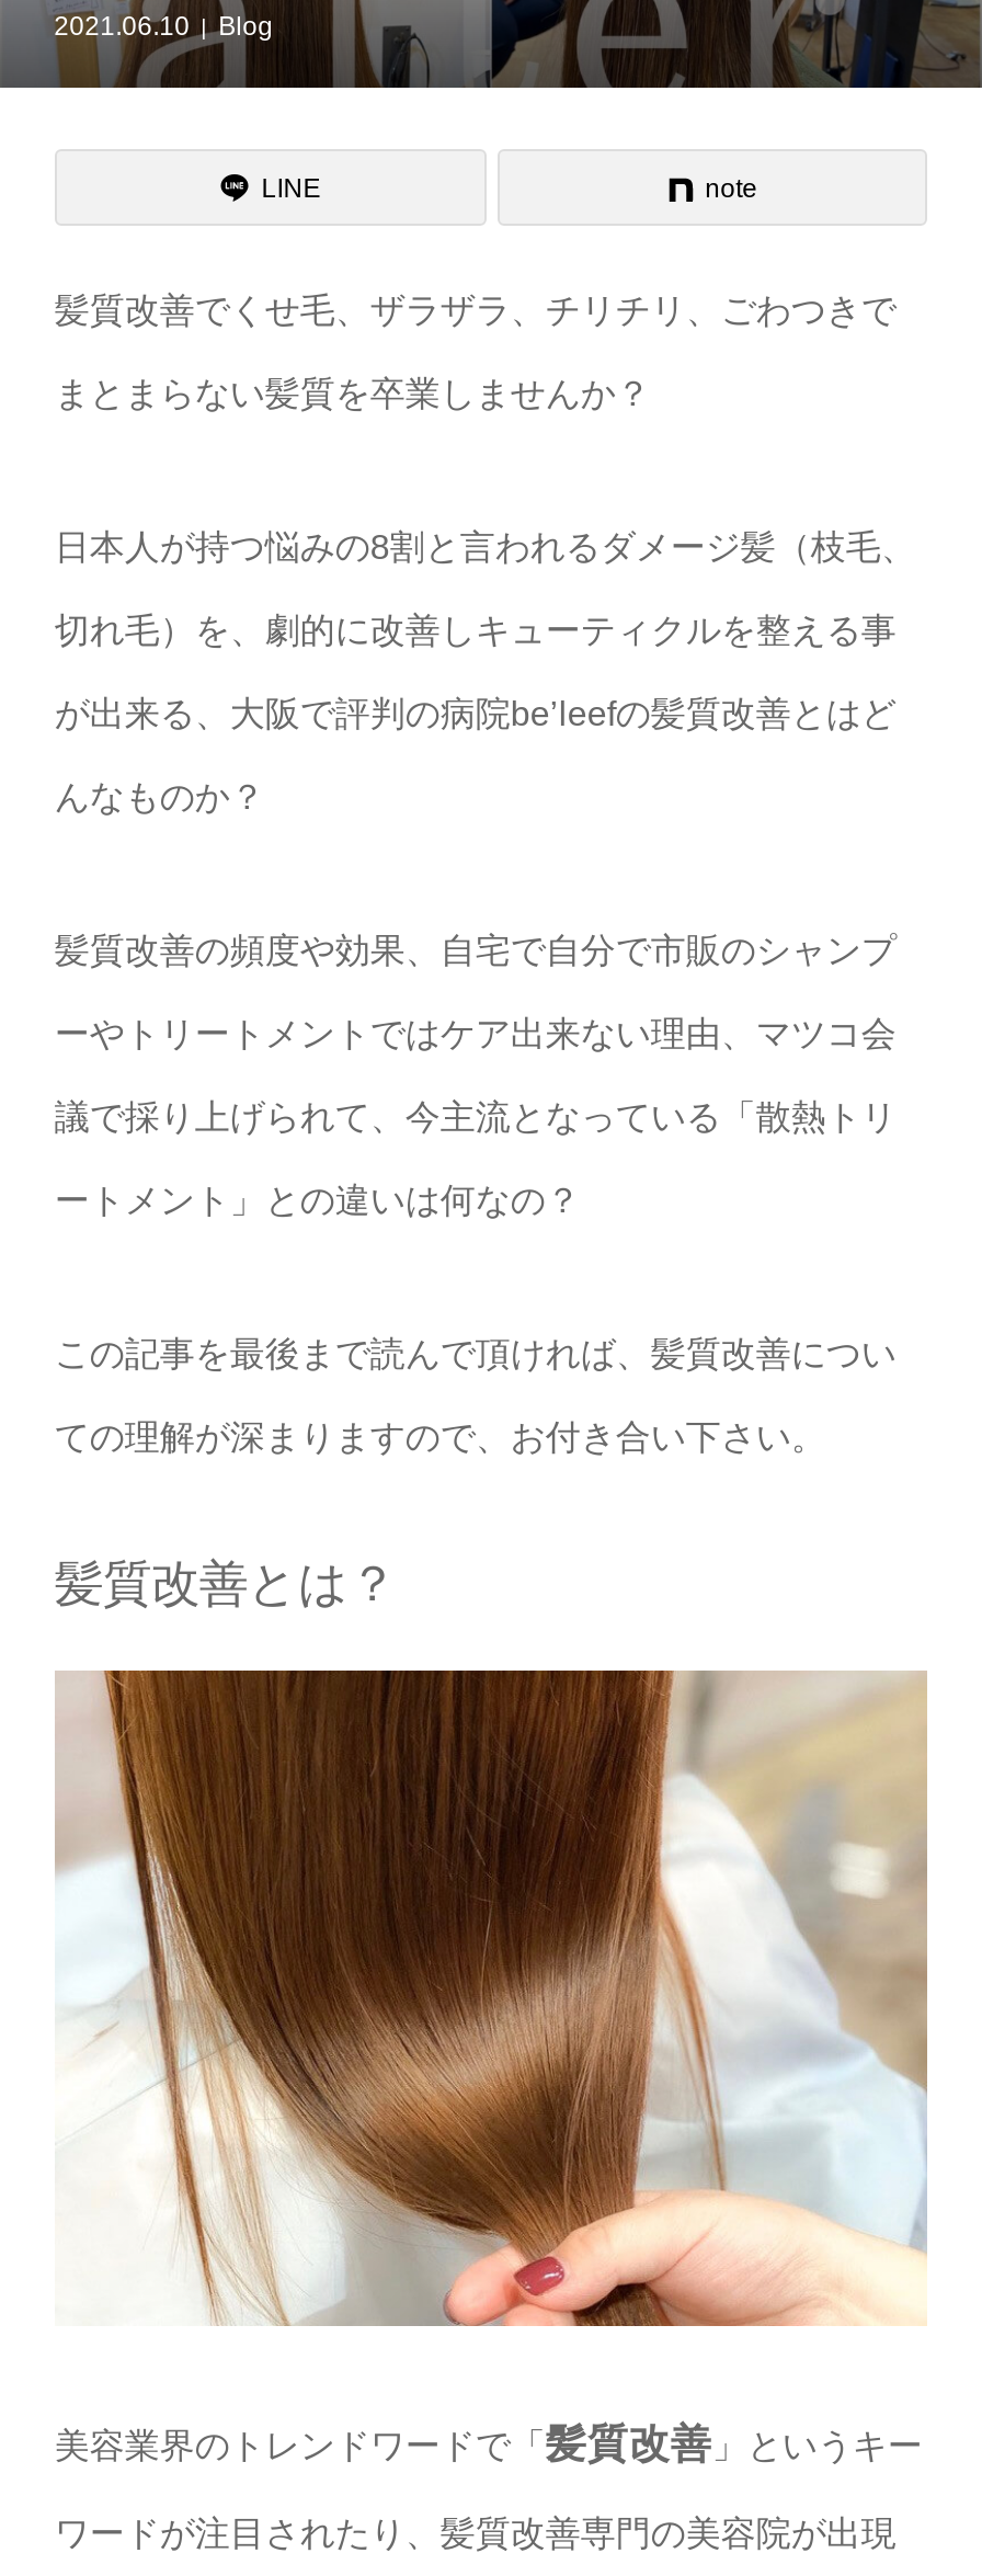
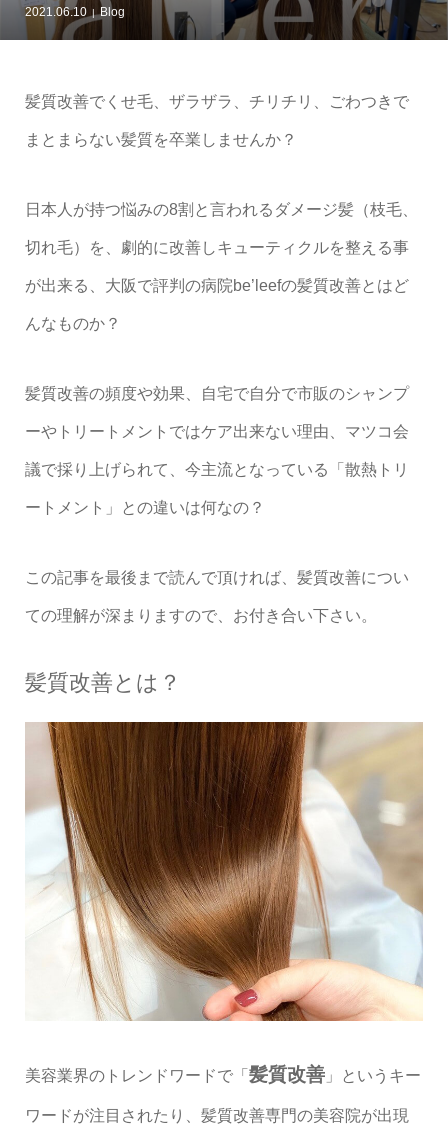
- LINE
- note
